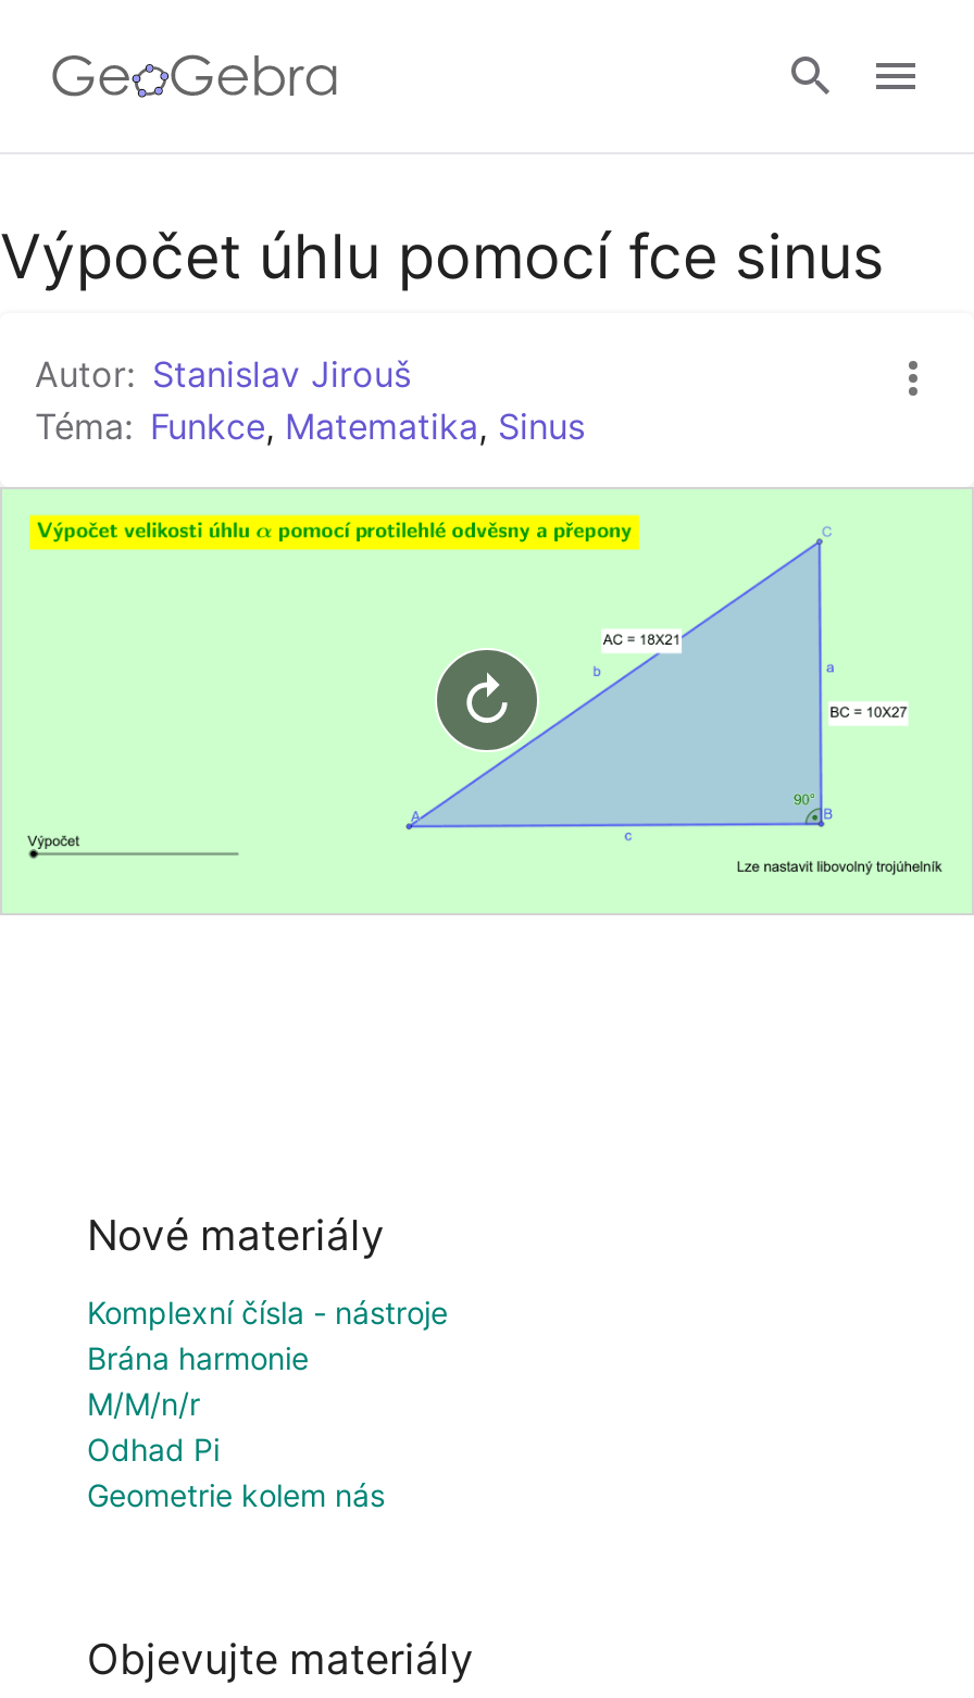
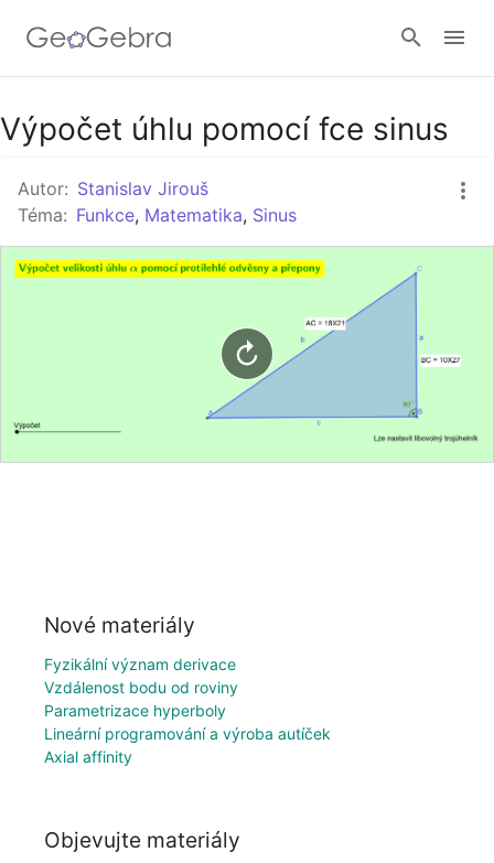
- Komplexní čísla - nástroje
- Brána harmonie
- M/M/n/r
- Odhad Pi
- Geometrie kolem nás
+ Fyzikální význam derivace
+ Vzdálenost bodu od roviny
+ Parametrizace hyperboly
+ Lineární programování a výroba autíček
+ Axial affinity
